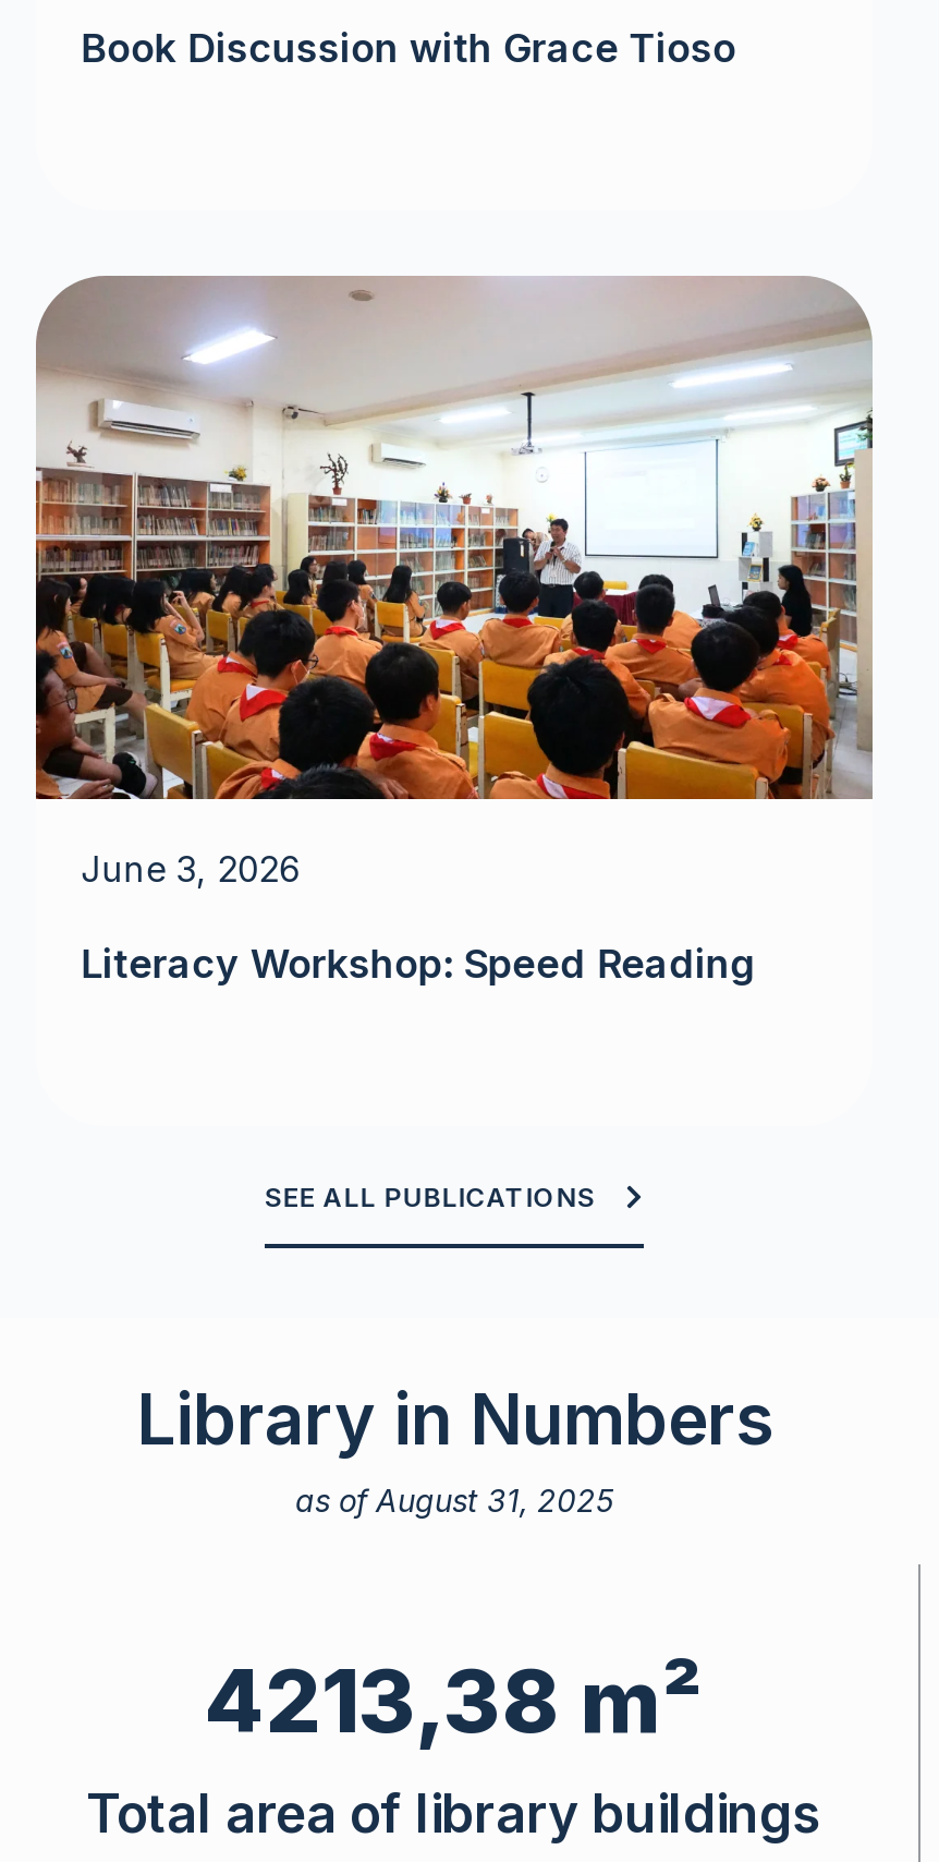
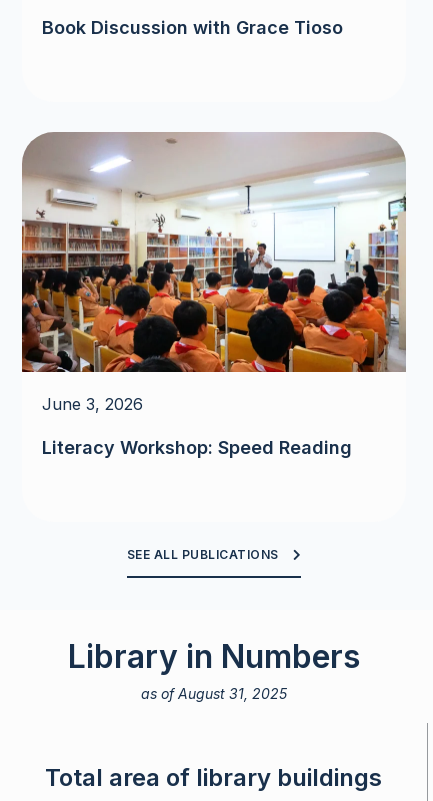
- 4213,38 m²
